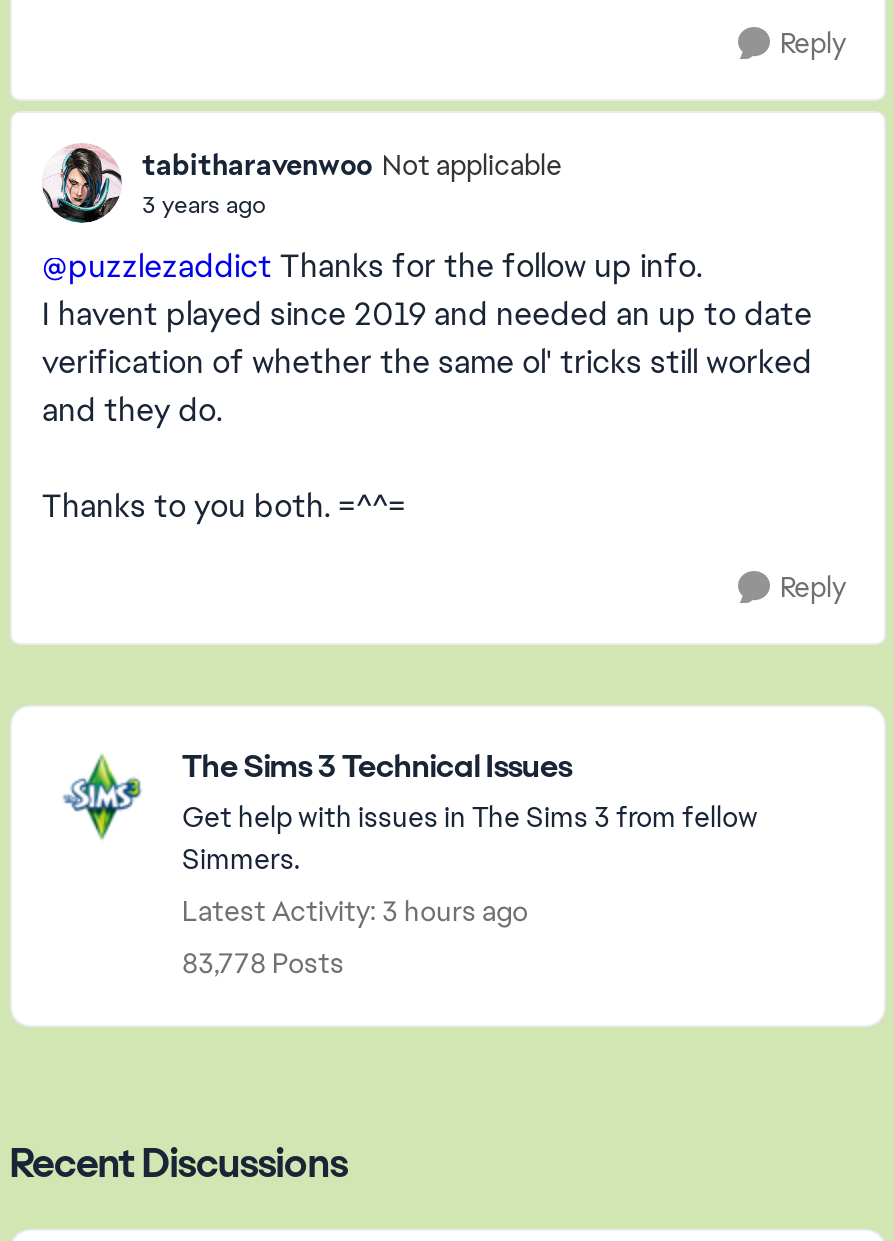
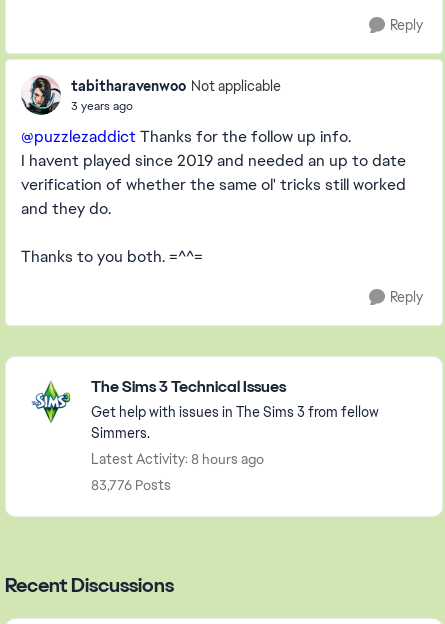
- Latest Activity: 3 hours ago
+ Latest Activity: 8 hours ago

- 83,778 Posts
+ 83,776 Posts
